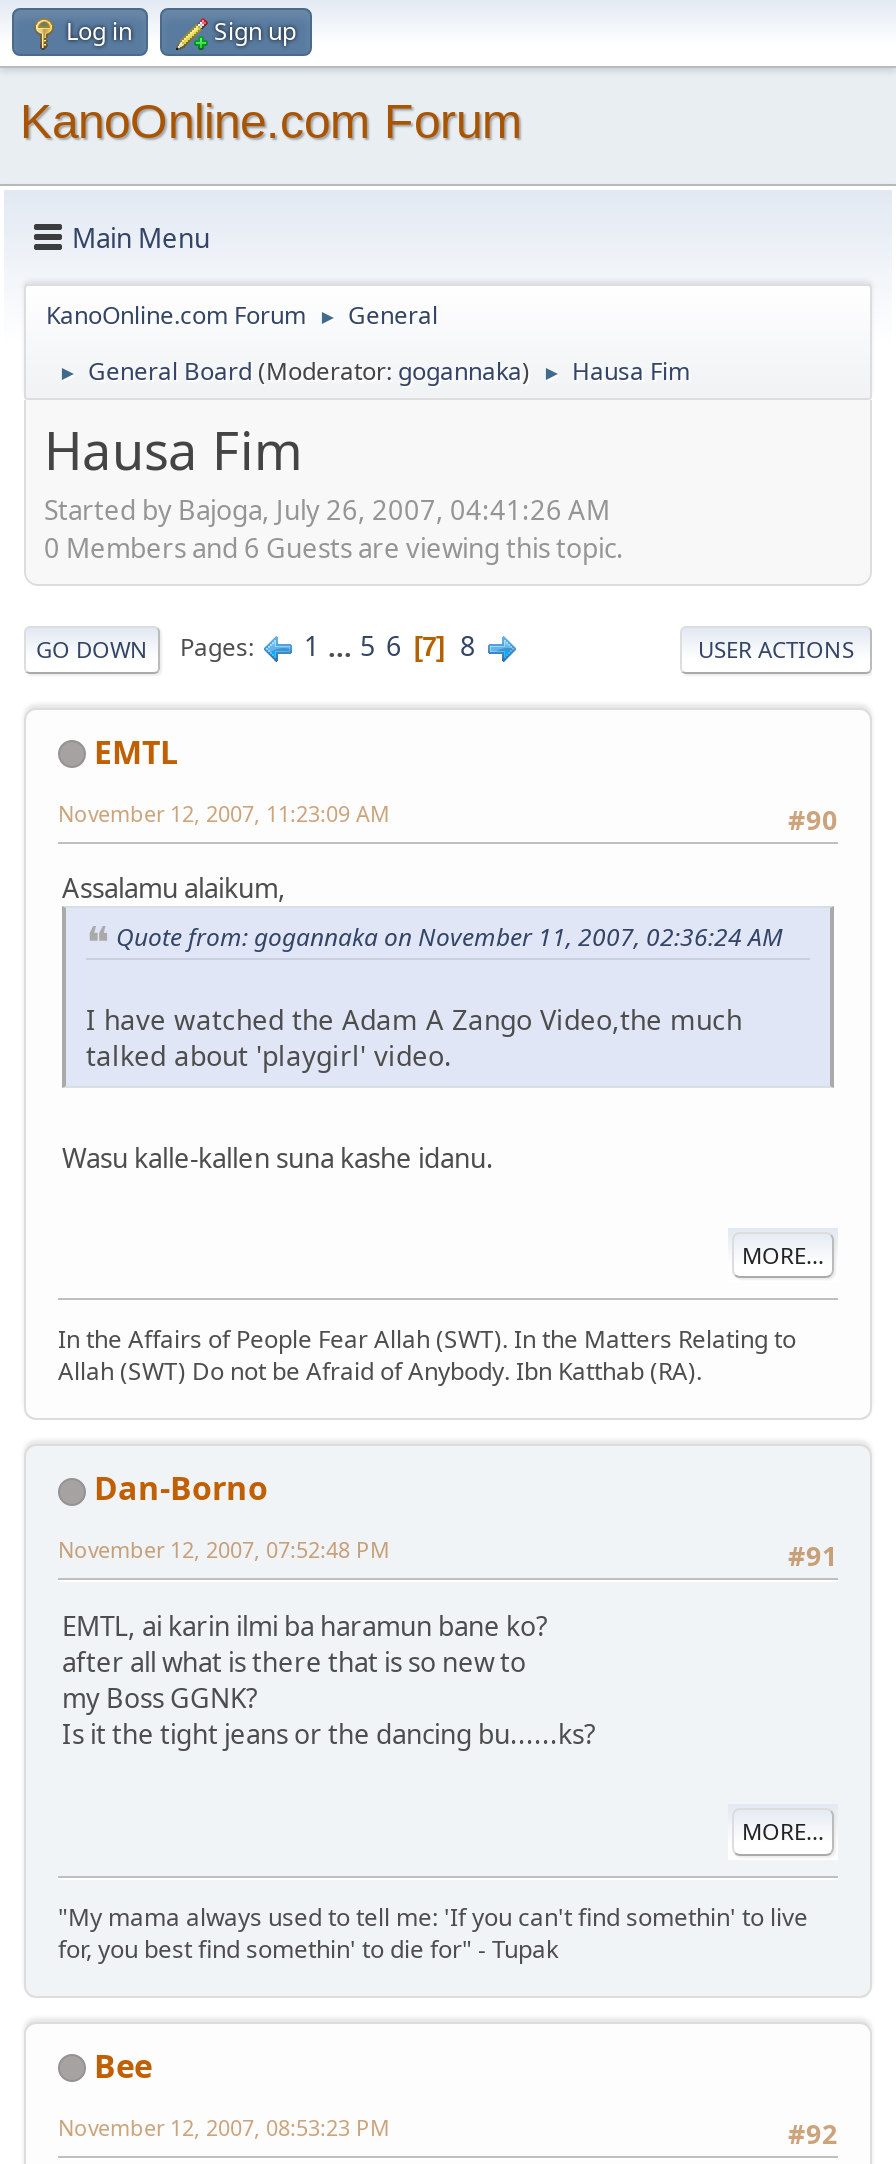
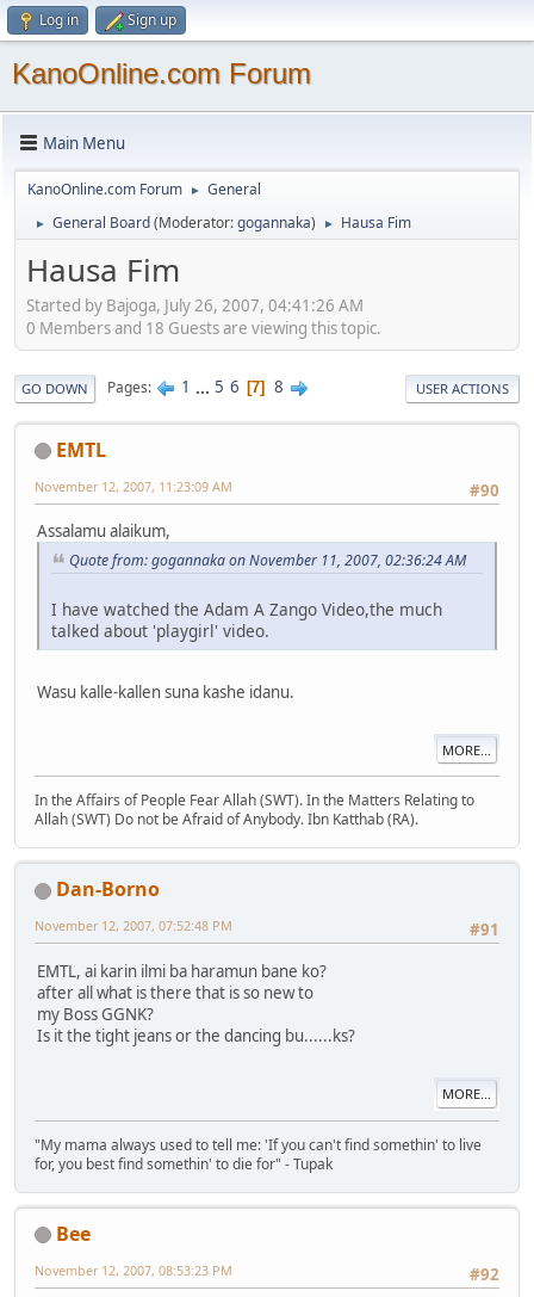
- 0 Members and 6 Guests are viewing this topic.
+ 0 Members and 18 Guests are viewing this topic.
